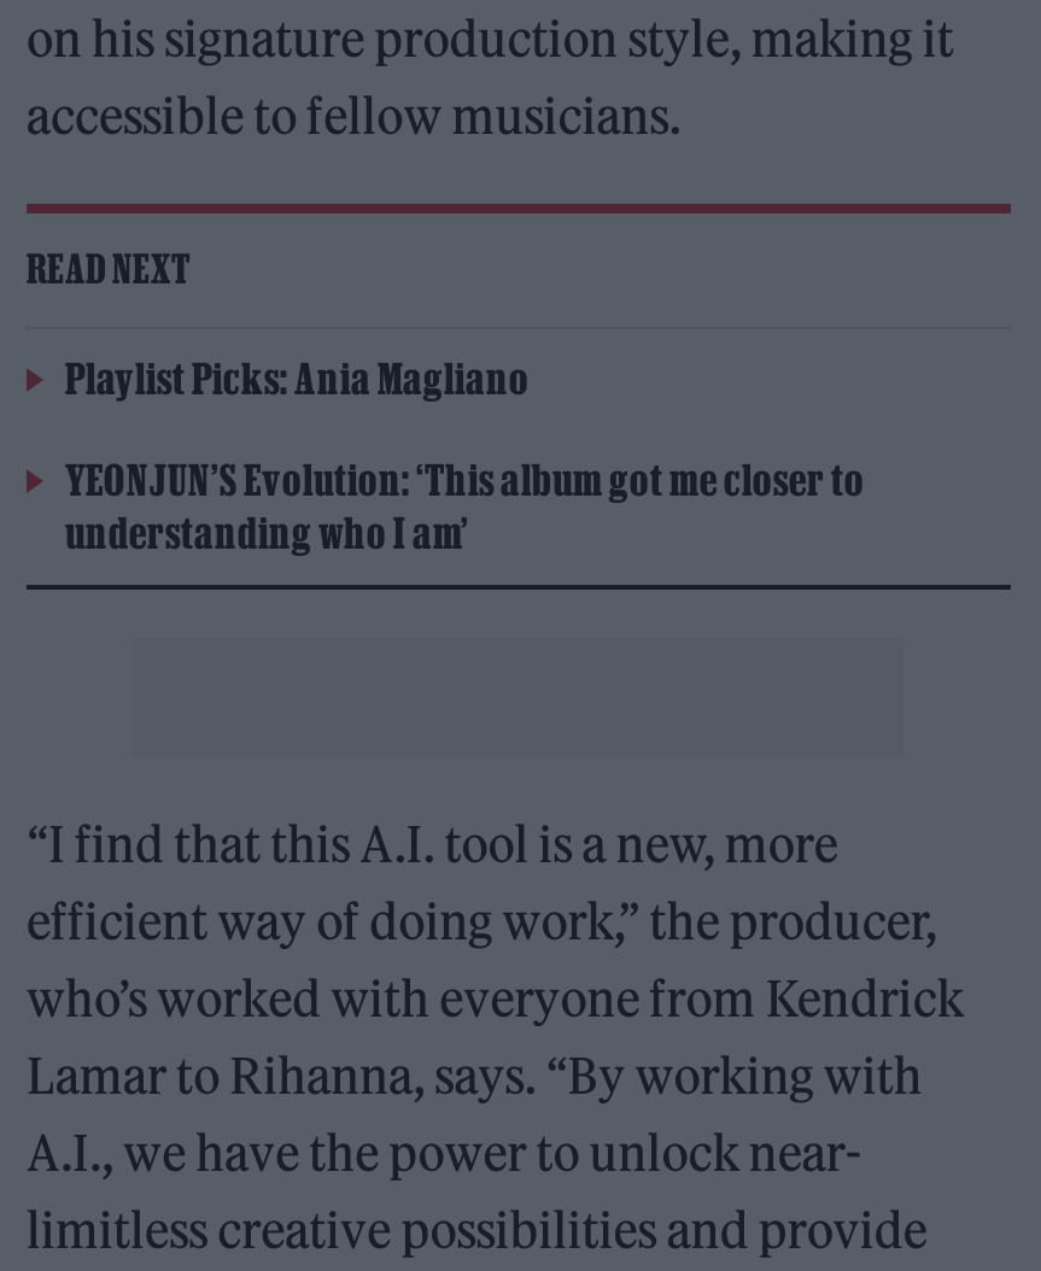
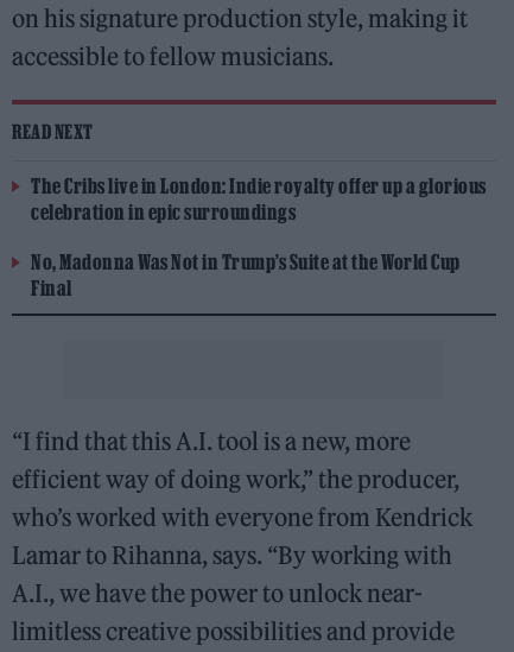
- Playlist Picks: Ania Magliano
+ The Cribs live in London: Indie royalty offer up a glorious
+ celebration in epic surroundings

- YEONJUN’S Evolution: ‘This album got me closer to
- understanding who I am’
+ No, Madonna Was Not in Trump’s Suite at the World Cup
+ Final
